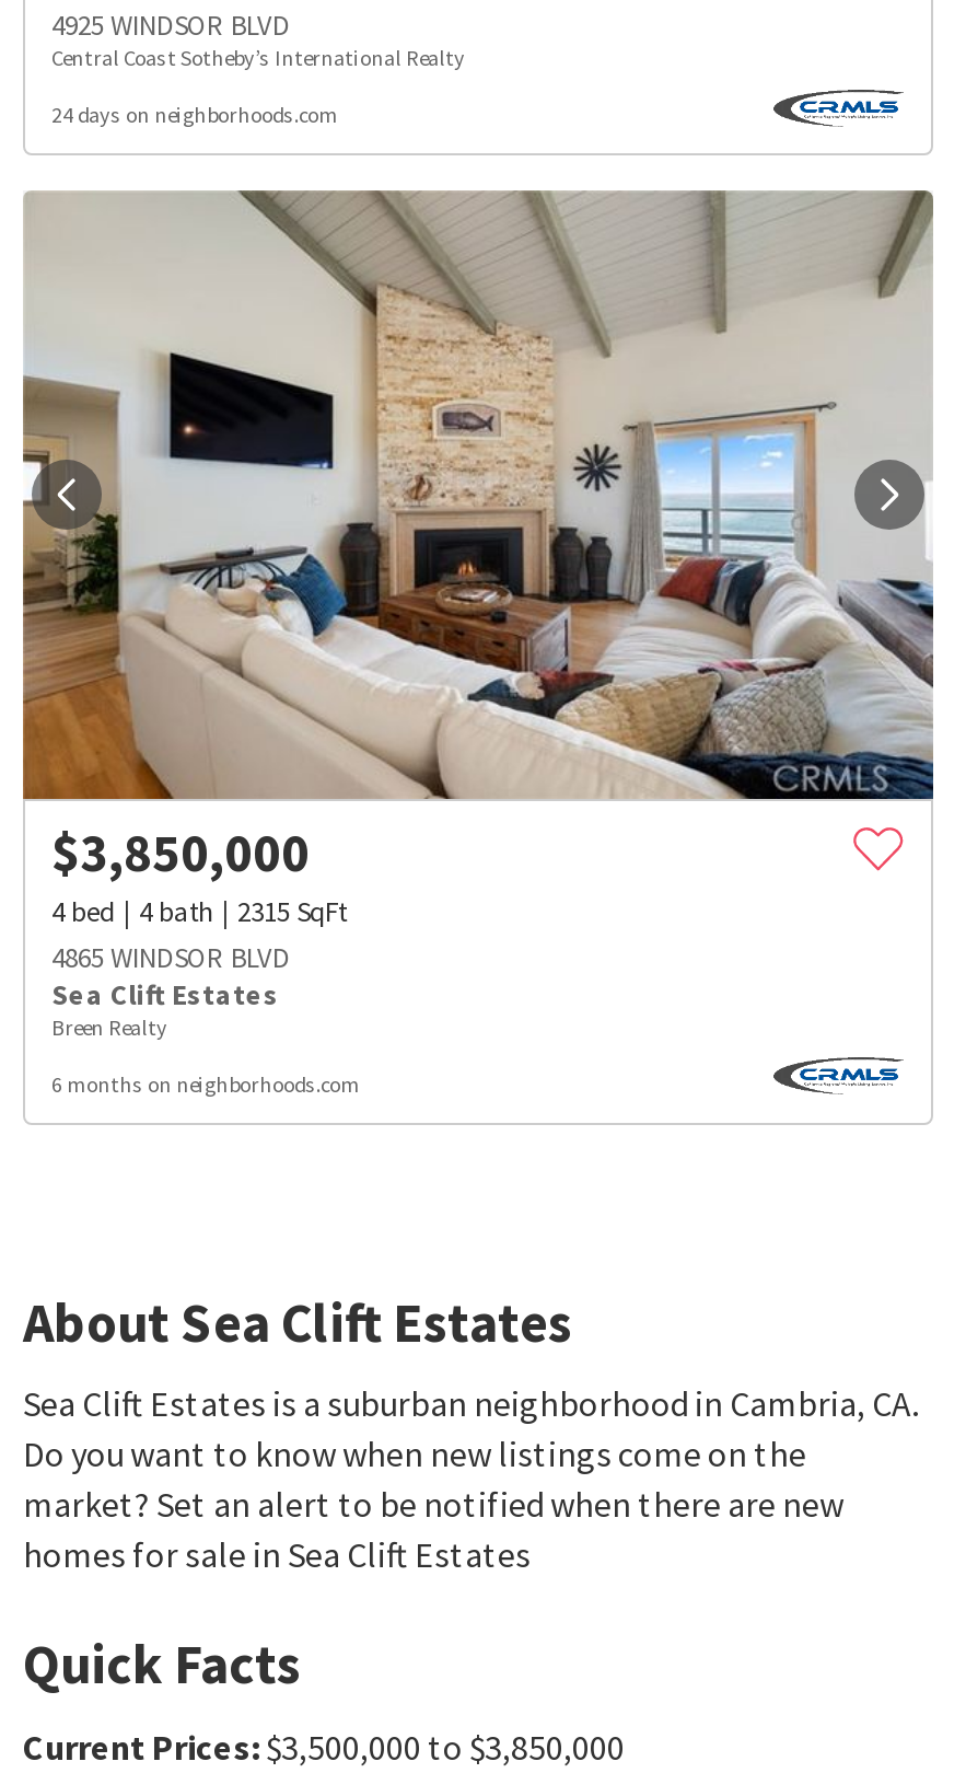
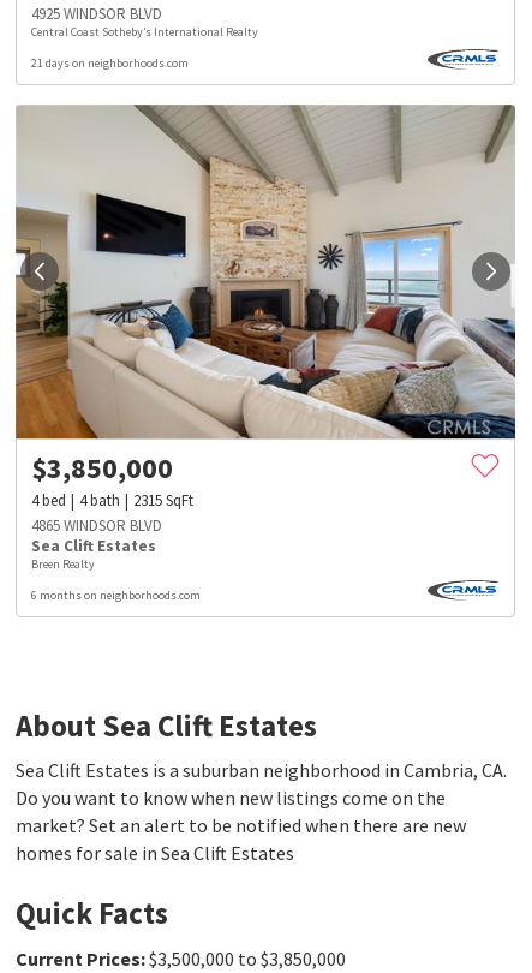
- 24 days on neighborhoods.com
+ 21 days on neighborhoods.com
